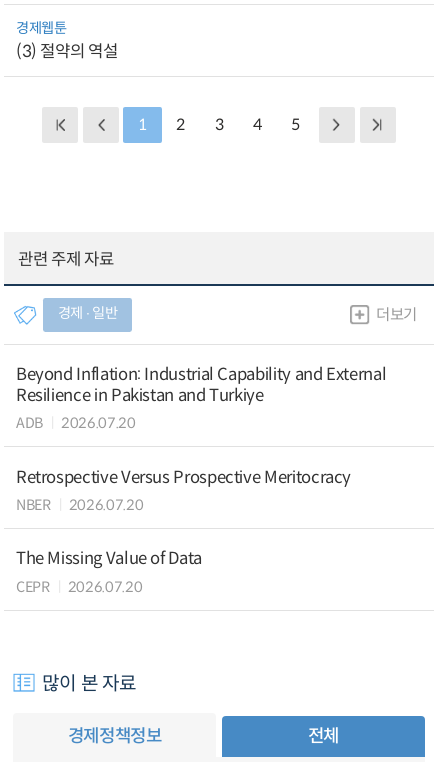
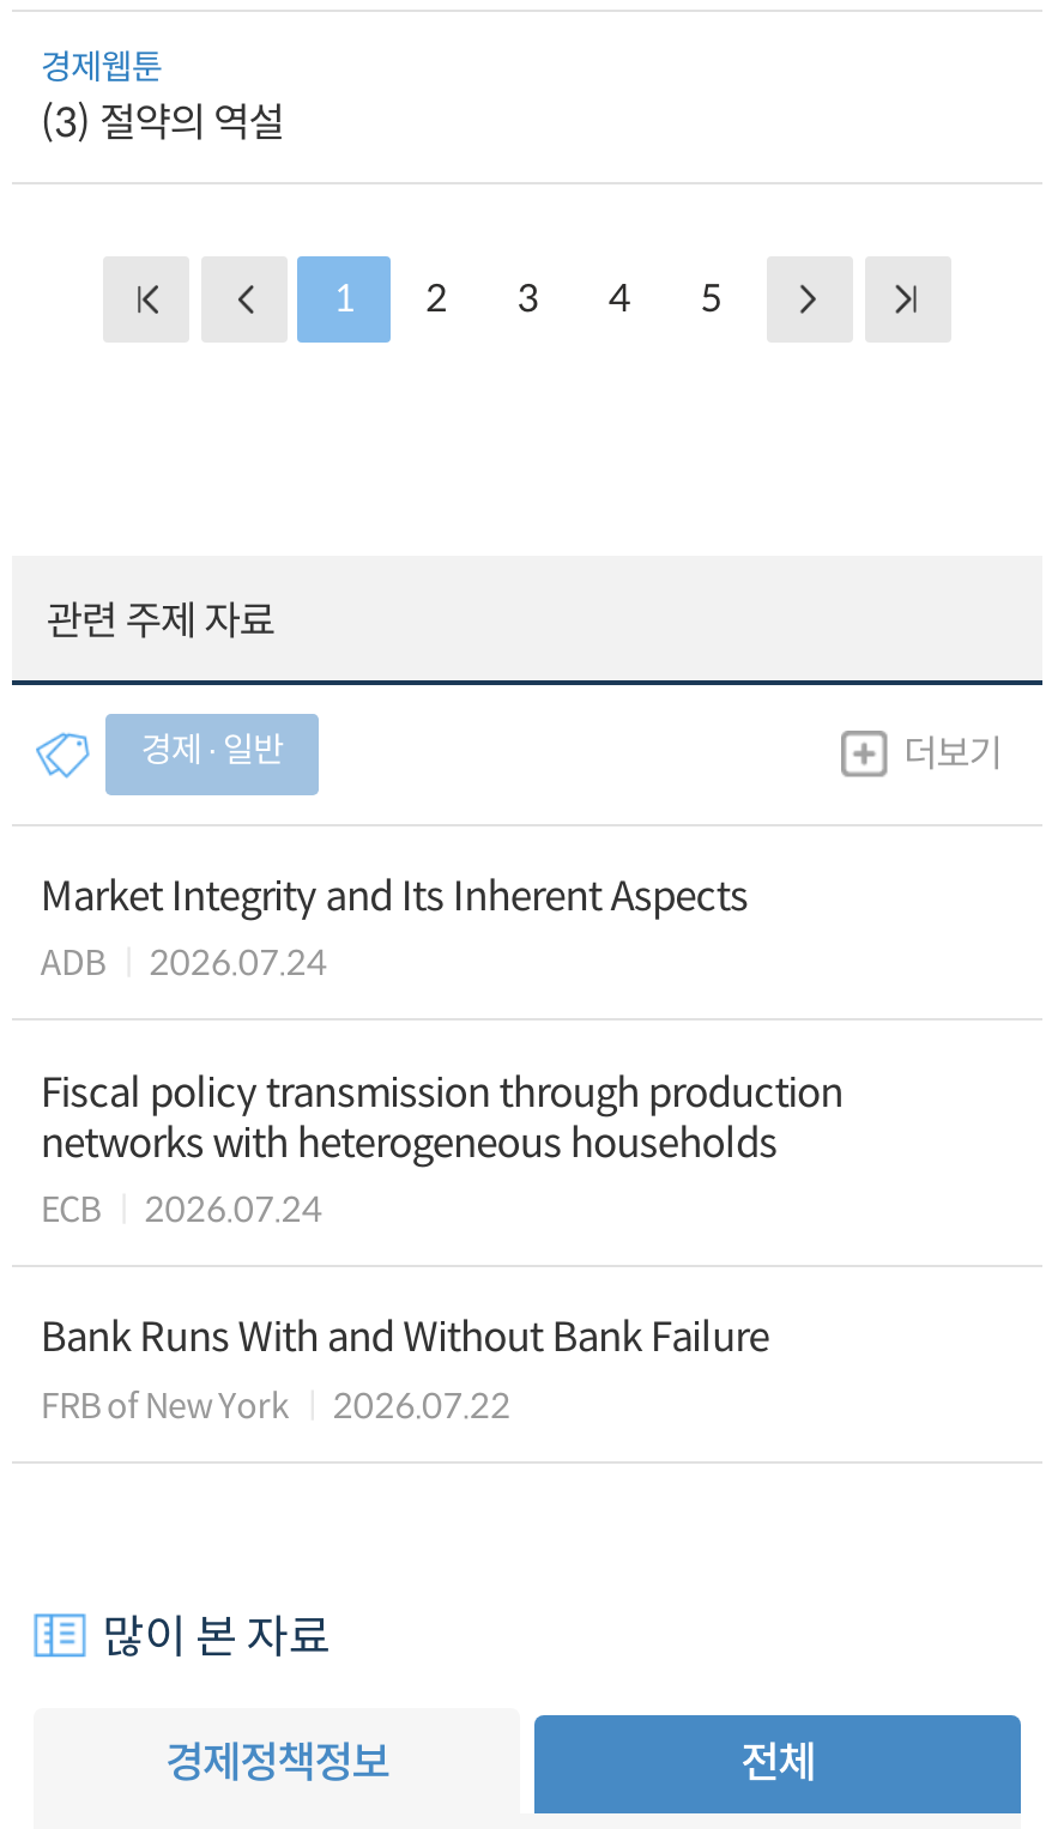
- Beyond Inflation: Industrial Capability and External
- Resilience in Pakistan and Turkiye
+ Market Integrity and Its Inherent Aspects

- ADB 2026.07.20
+ ADB 2026.07.24

moved up: ADB

- Retrospective Versus Prospective Meritocracy
- NBER
- 2026.07.20
+ Fiscal policy transmission through production
+ networks with heterogeneous households
+ ECB
+ 2026.07.24

- The Missing Value of Data
- CEPR
- 2026.07.20
+ Bank Runs With and Without Bank Failure
+ FRB of New York
+ 2026.07.22
